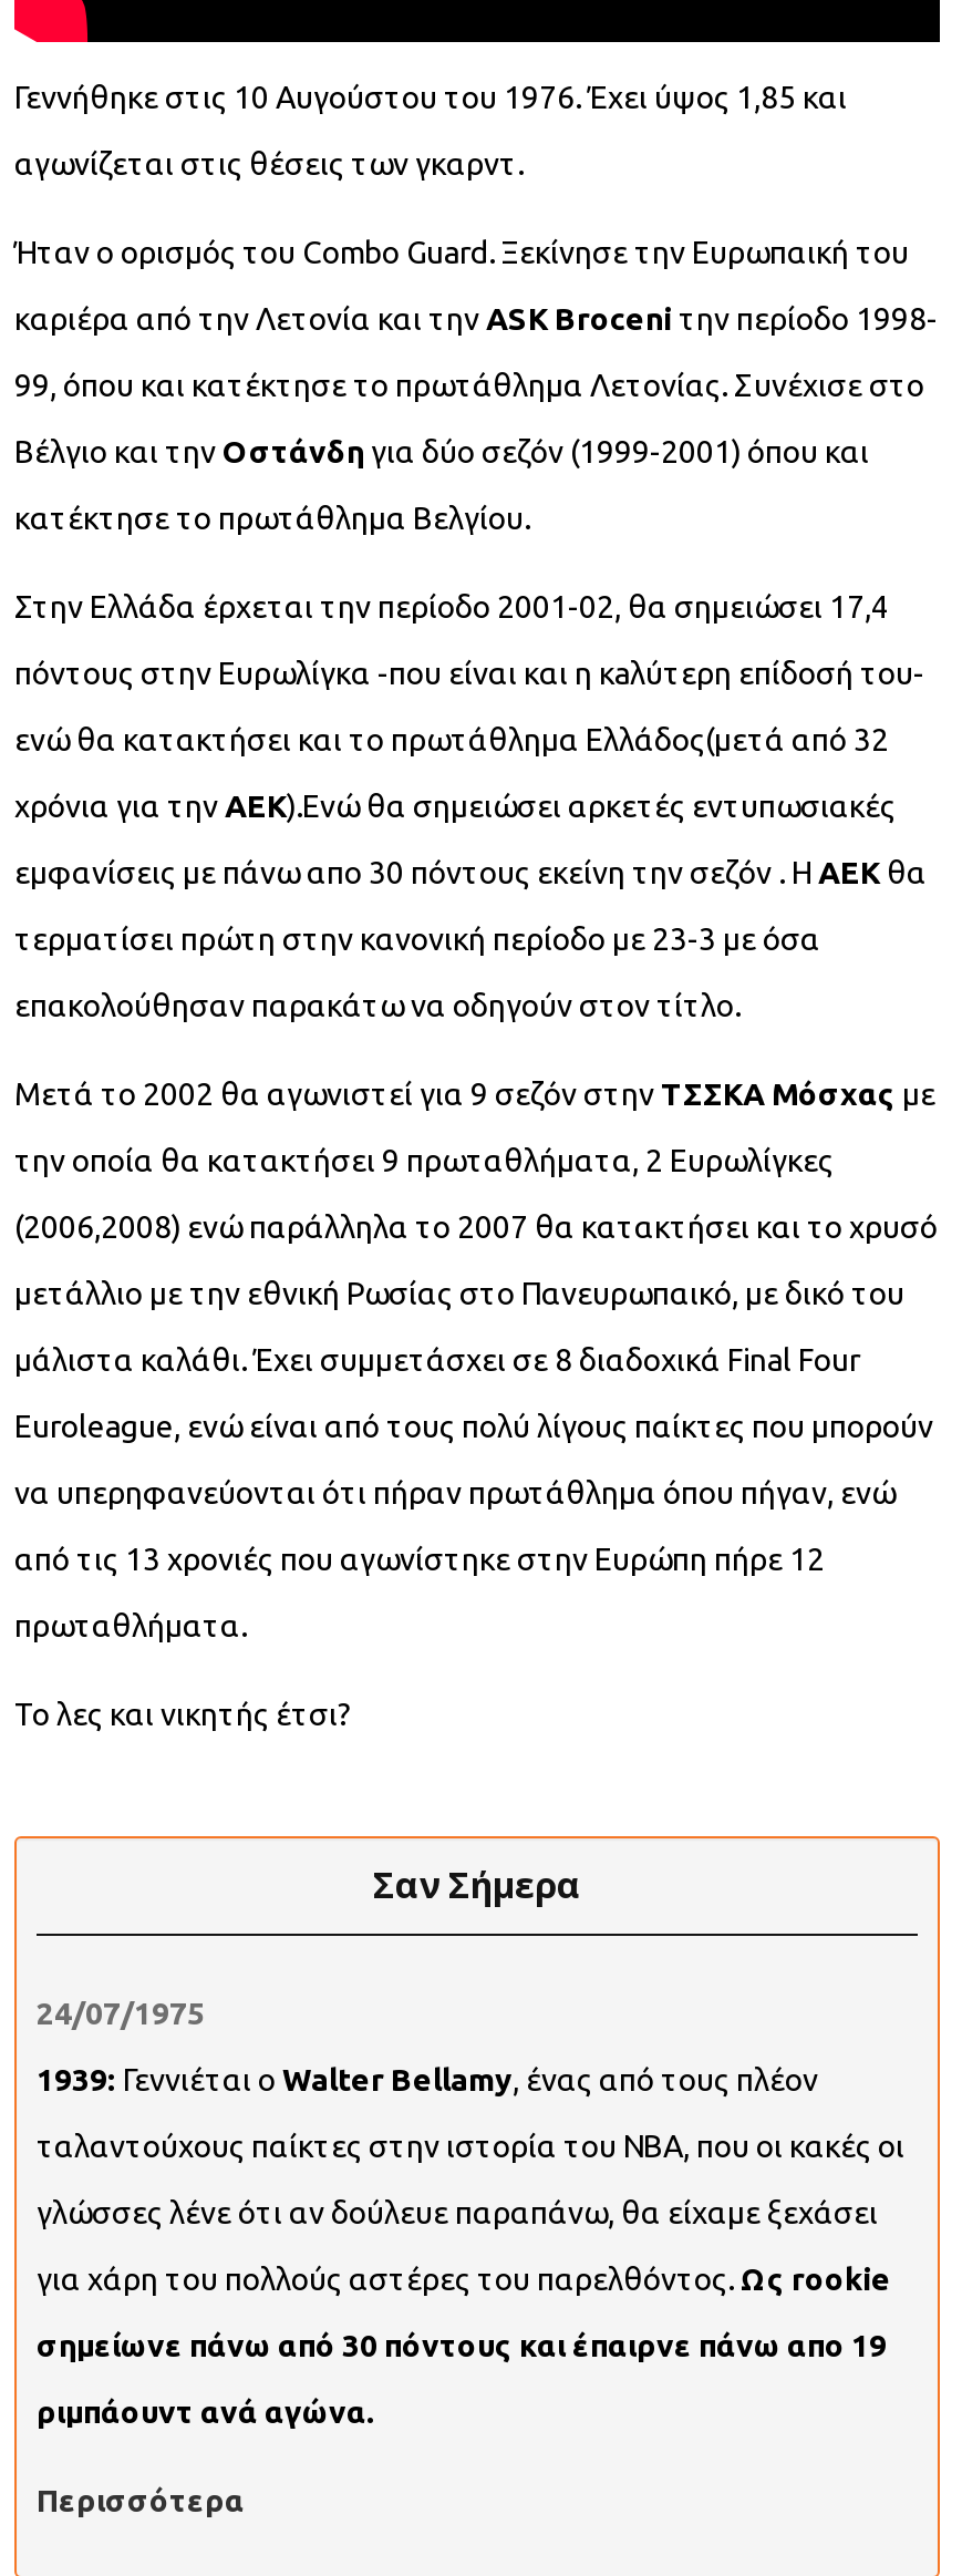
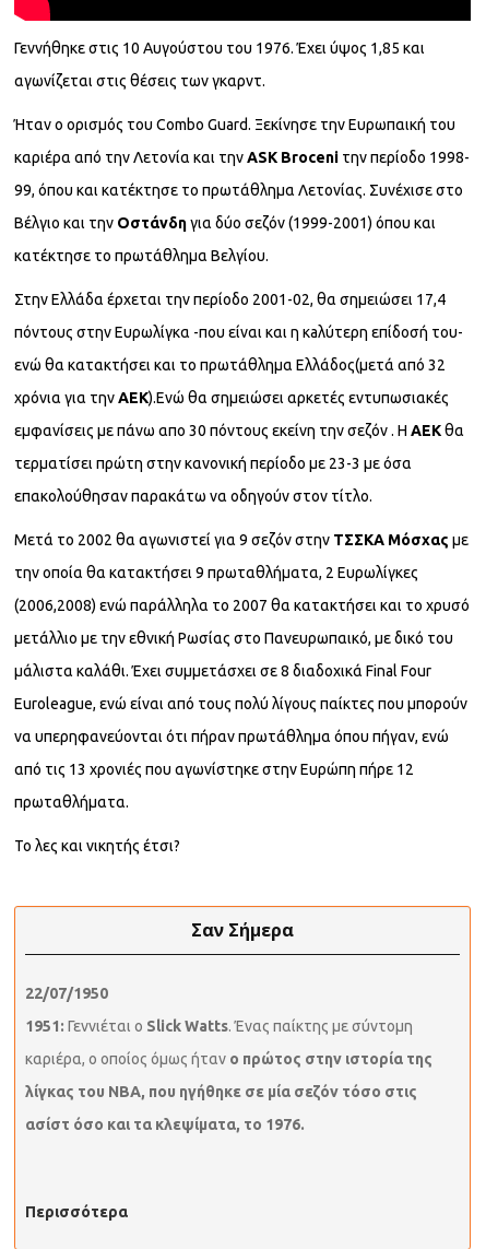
- 24/07/1975
- 1939: Γεννιέται ο Walter Bellamy, ένας από τους πλέον
- ταλαντούχους παίκτες στην ιστορία του ΝΒΑ, που οι κακές οι
- γλώσσες λένε ότι αν δούλευε παραπάνω, θα είχαμε ξεχάσει
- για χάρη του πολλούς αστέρες του παρελθόντος. Ως rookie
- σημείωνε πάνω από 30 πόντους και έπαιρνε πάνω απο 19
- ριμπάουντ ανά αγώνα.
+ 22/07/1950
+ 1951: Γεννιέται ο Slick Watts. Ένας παίκτης με σύντομη
+ καριέρα, ο οποίος όμως ήταν ο πρώτος στην ιστορία της
+ λίγκας του ΝΒΑ, που ηγήθηκε σε μία σεζόν τόσο στις
+ ασίστ όσο και τα κλεψίματα, το 1976.
